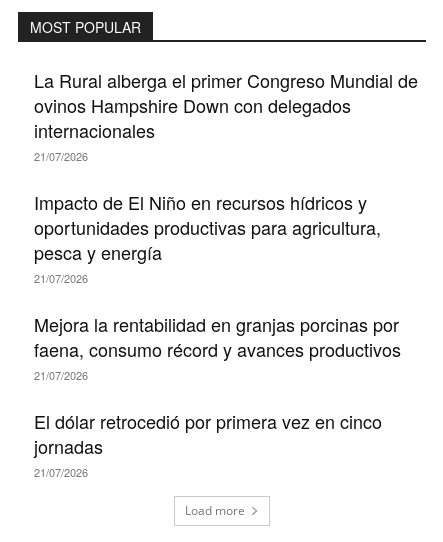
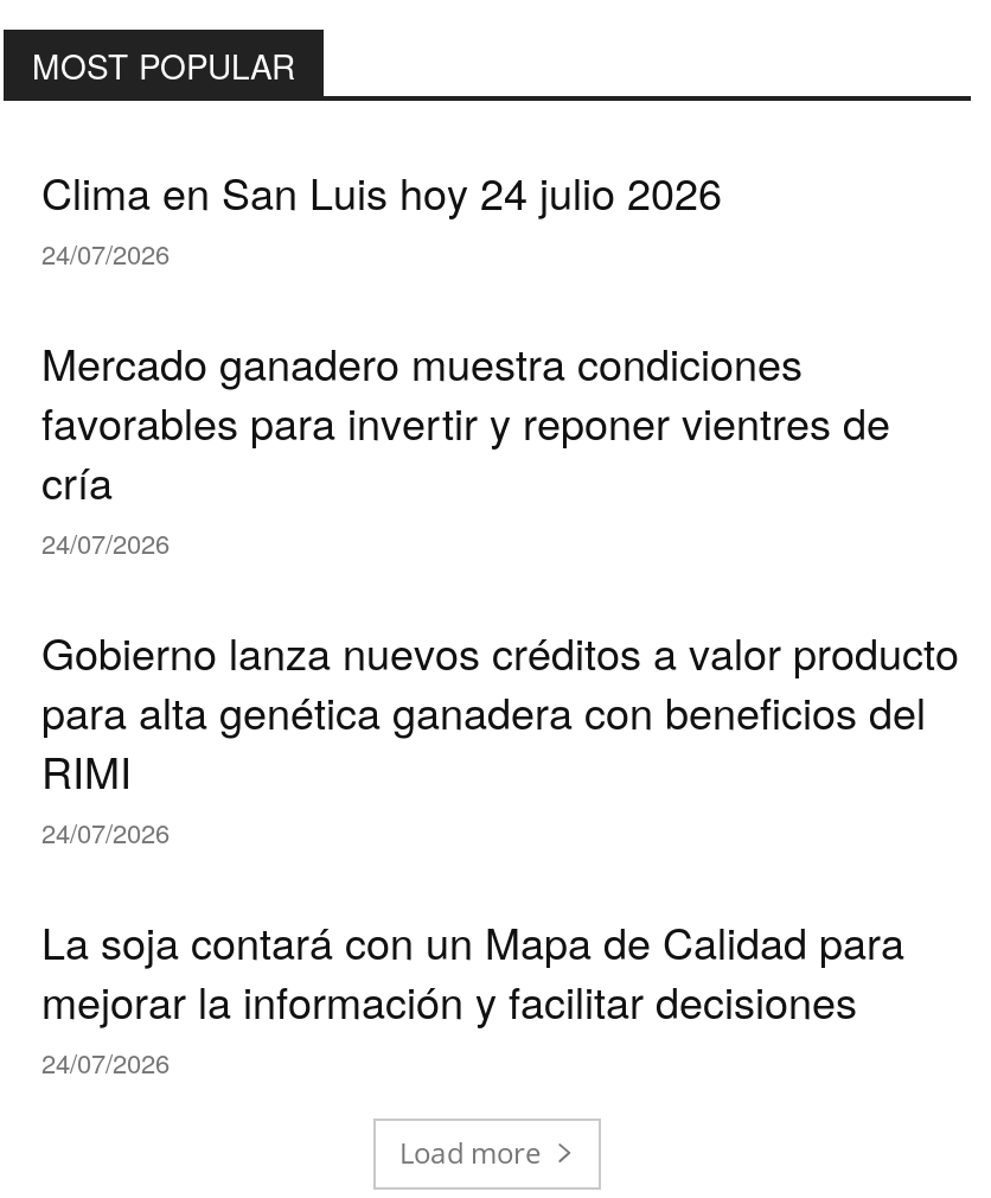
- La Rural alberga el primer Congreso Mundial de
- ovinos Hampshire Down con delegados
- internacionales
- 21/07/2026
+ Clima en San Luis hoy 24 julio 2026
+ 24/07/2026

- Impacto de El Niño en recursos hídricos y
- oportunidades productivas para agricultura,
- pesca y energía
- 21/07/2026
+ Mercado ganadero muestra condiciones
+ favorables para invertir y reponer vientres de
+ cría
+ 24/07/2026

- Mejora la rentabilidad en granjas porcinas por
- faena, consumo récord y avances productivos
- 21/07/2026
+ Gobierno lanza nuevos créditos a valor producto
+ para alta genética ganadera con beneficios del
+ RIMI
+ 24/07/2026

- El dólar retrocedió por primera vez en cinco
- jornadas
- 21/07/2026
+ La soja contará con un Mapa de Calidad para
+ mejorar la información y facilitar decisiones
+ 24/07/2026
